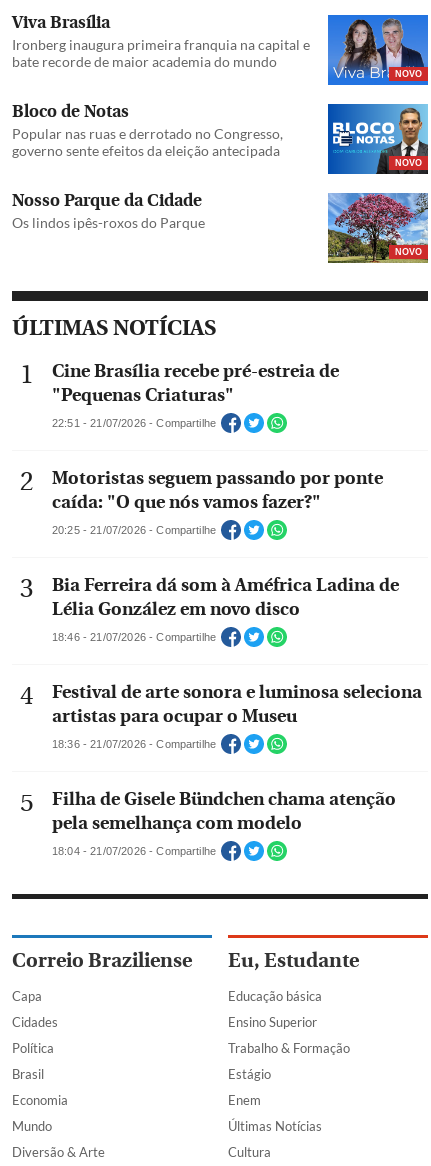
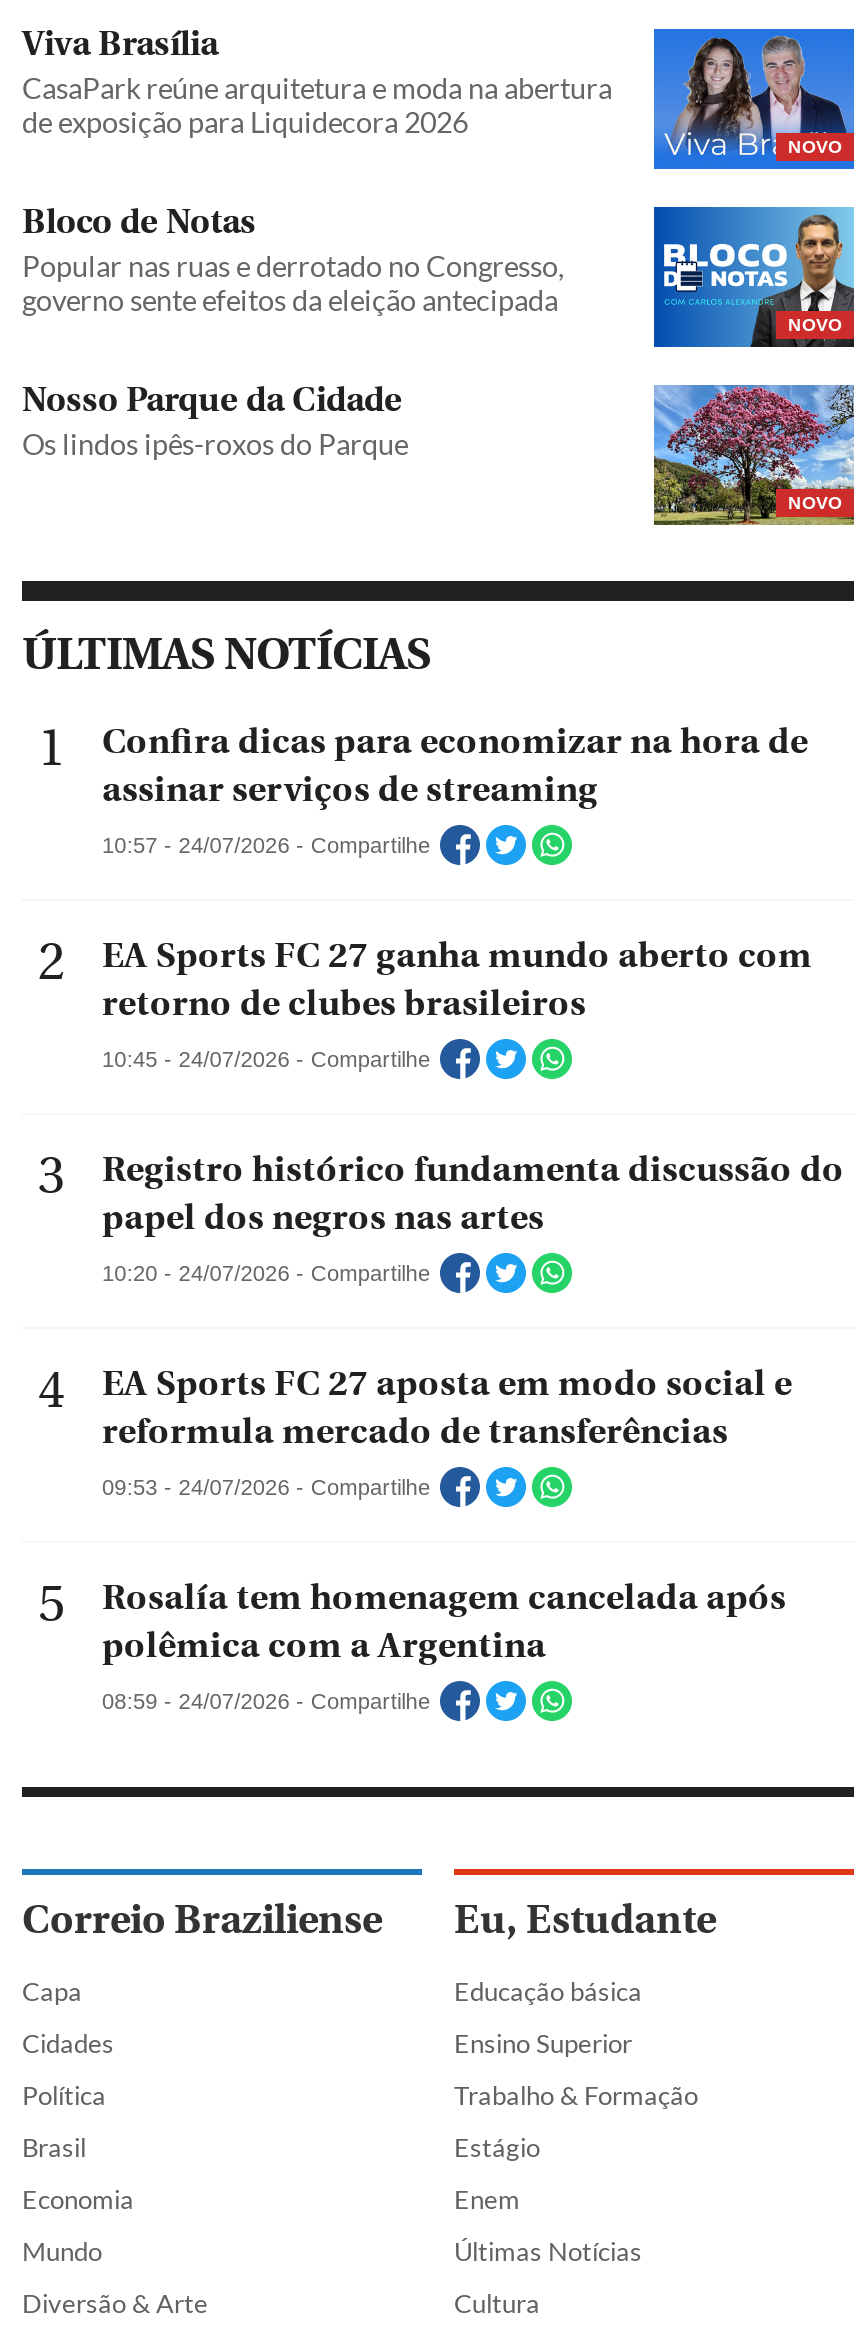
- Ironberg inaugura primeira franquia na capital e
- bate recorde de maior academia do mundo
+ CasaPark reúne arquitetura e moda na abertura
+ de exposição para Liquidecora 2026

- Cine Brasília recebe pré-estreia de
- "Pequenas Criaturas"
+ Confira dicas para economizar na hora de
+ assinar serviços de streaming

- 22:51 - 21/07/2026 - Compartilhe
+ 10:57 - 24/07/2026 - Compartilhe

- Motoristas seguem passando por ponte
- caída: "O que nós vamos fazer?"
+ EA Sports FC 27 ganha mundo aberto com
+ retorno de clubes brasileiros

- 20:25 - 21/07/2026 - Compartilhe
+ 10:45 - 24/07/2026 - Compartilhe

- Bia Ferreira dá som à Améfrica Ladina de
- Lélia González em novo disco
+ Registro histórico fundamenta discussão do
+ papel dos negros nas artes

- 18:46 - 21/07/2026 - Compartilhe
+ 10:20 - 24/07/2026 - Compartilhe

- Festival de arte sonora e luminosa seleciona
- artistas para ocupar o Museu
+ EA Sports FC 27 aposta em modo social e
+ reformula mercado de transferências

- 18:36 - 21/07/2026 - Compartilhe
+ 09:53 - 24/07/2026 - Compartilhe

- Filha de Gisele Bündchen chama atenção
- pela semelhança com modelo
+ Rosalía tem homenagem cancelada após
+ polêmica com a Argentina

- 18:04 - 21/07/2026 - Compartilhe
+ 08:59 - 24/07/2026 - Compartilhe
